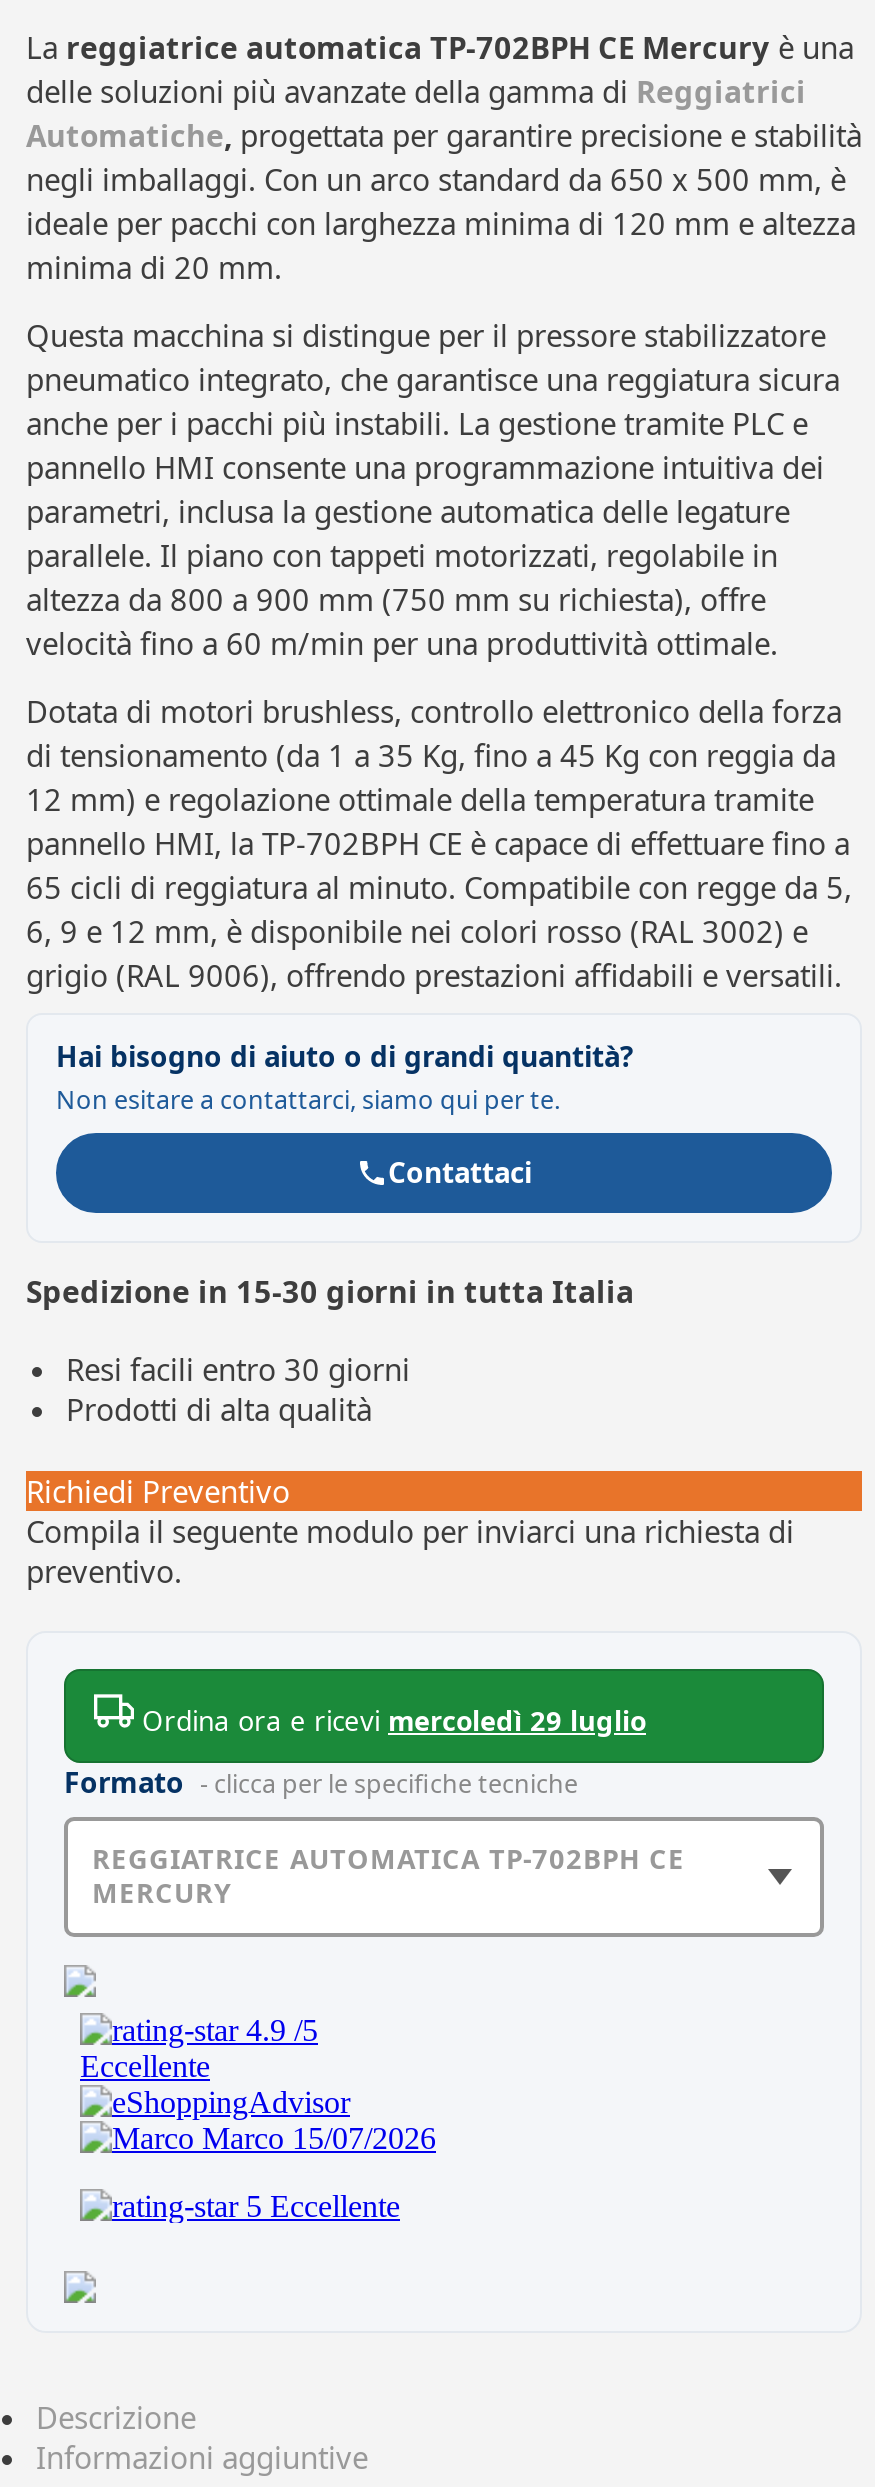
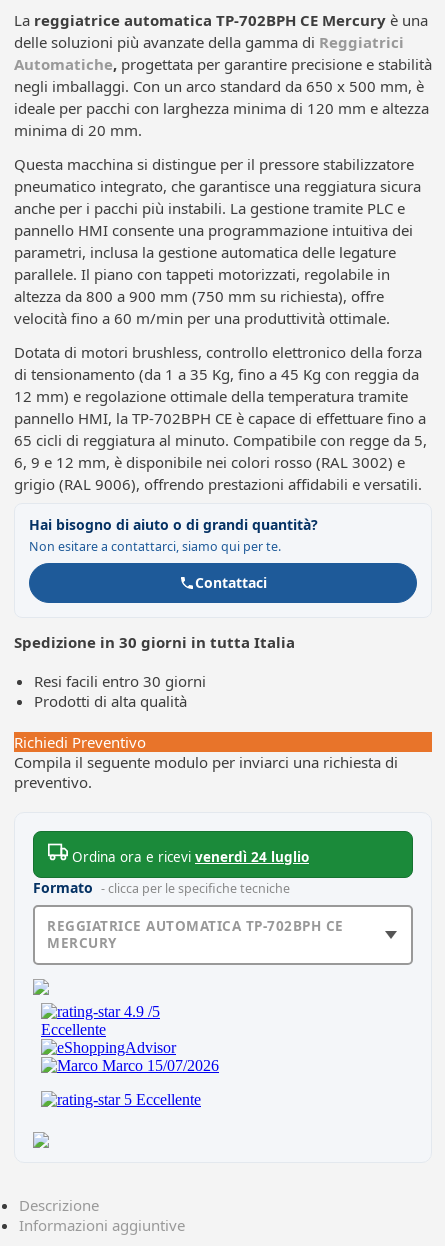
- Spedizione in 15-30 giorni in tutta Italia
+ Spedizione in 30 giorni in tutta Italia

- Ordina ora e ricevi mercoledì 29 luglio
+ Ordina ora e ricevi venerdì 24 luglio
